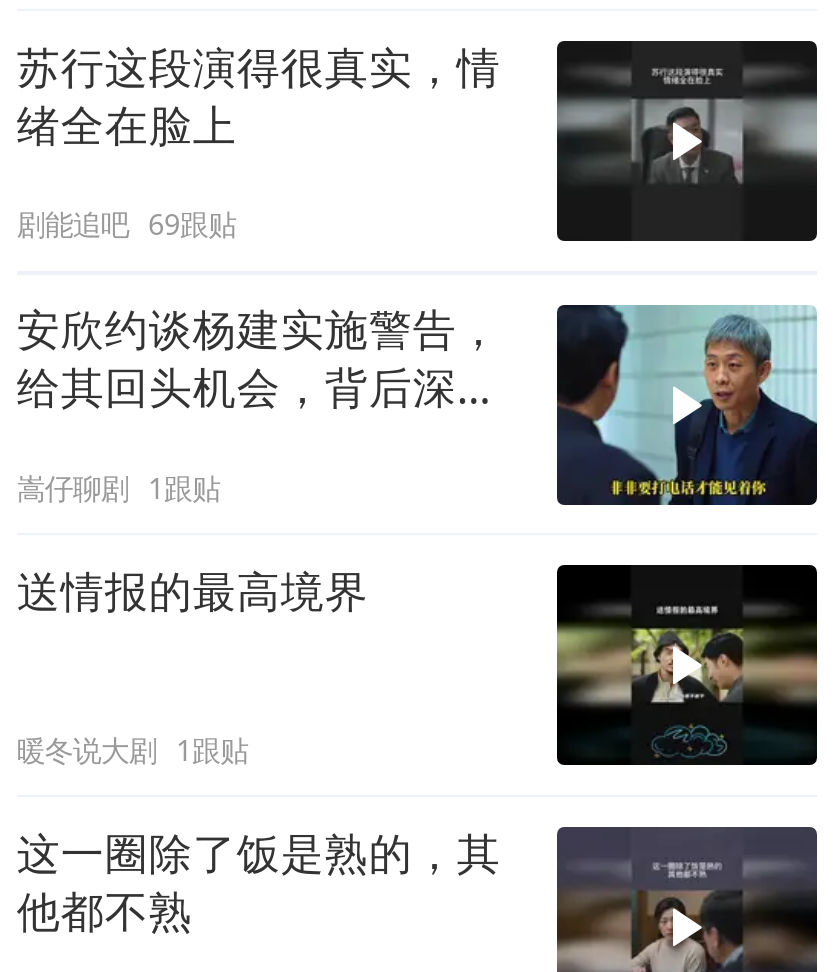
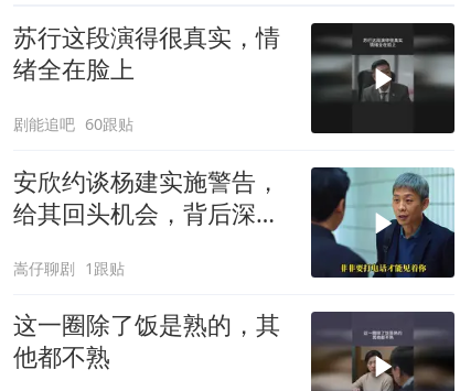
- 剧能追吧 69跟贴
+ 剧能追吧 60跟贴

- 送情报的最高境界
- 暖冬说大剧 1跟贴

- [image]
